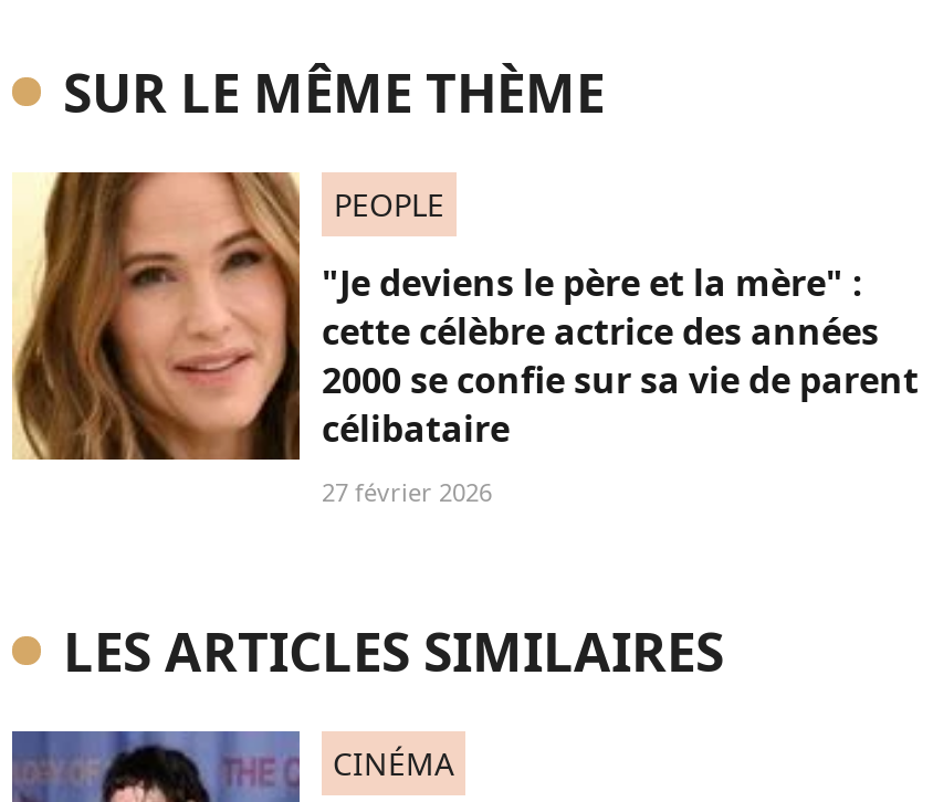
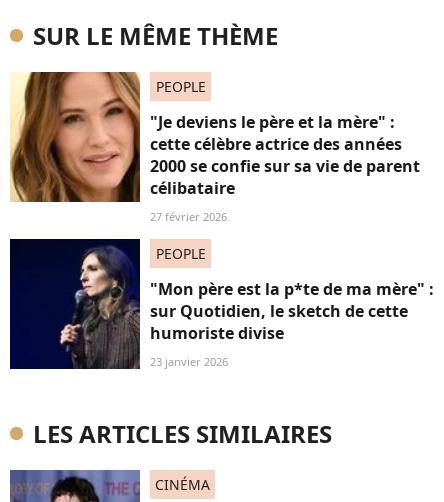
+ [image]
+ PEOPLE
+ "Mon père est la p*te de ma mère" :
+ sur Quotidien, le sketch de cette
+ humoriste divise
+ 23 janvier 2026
